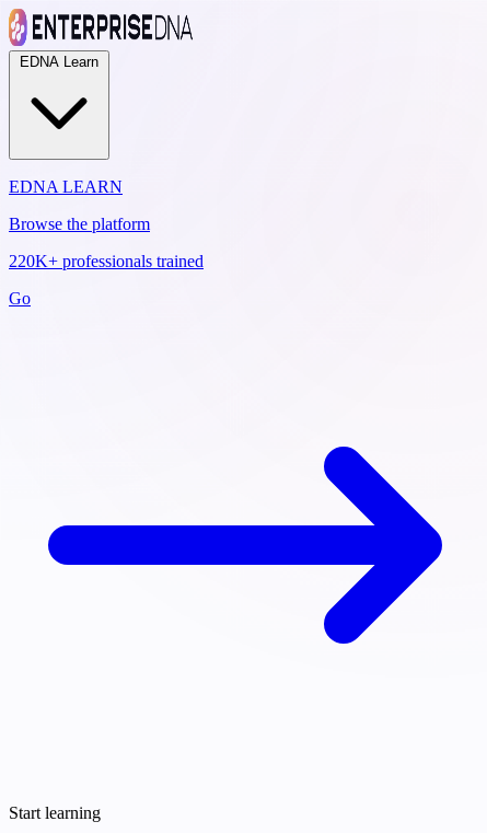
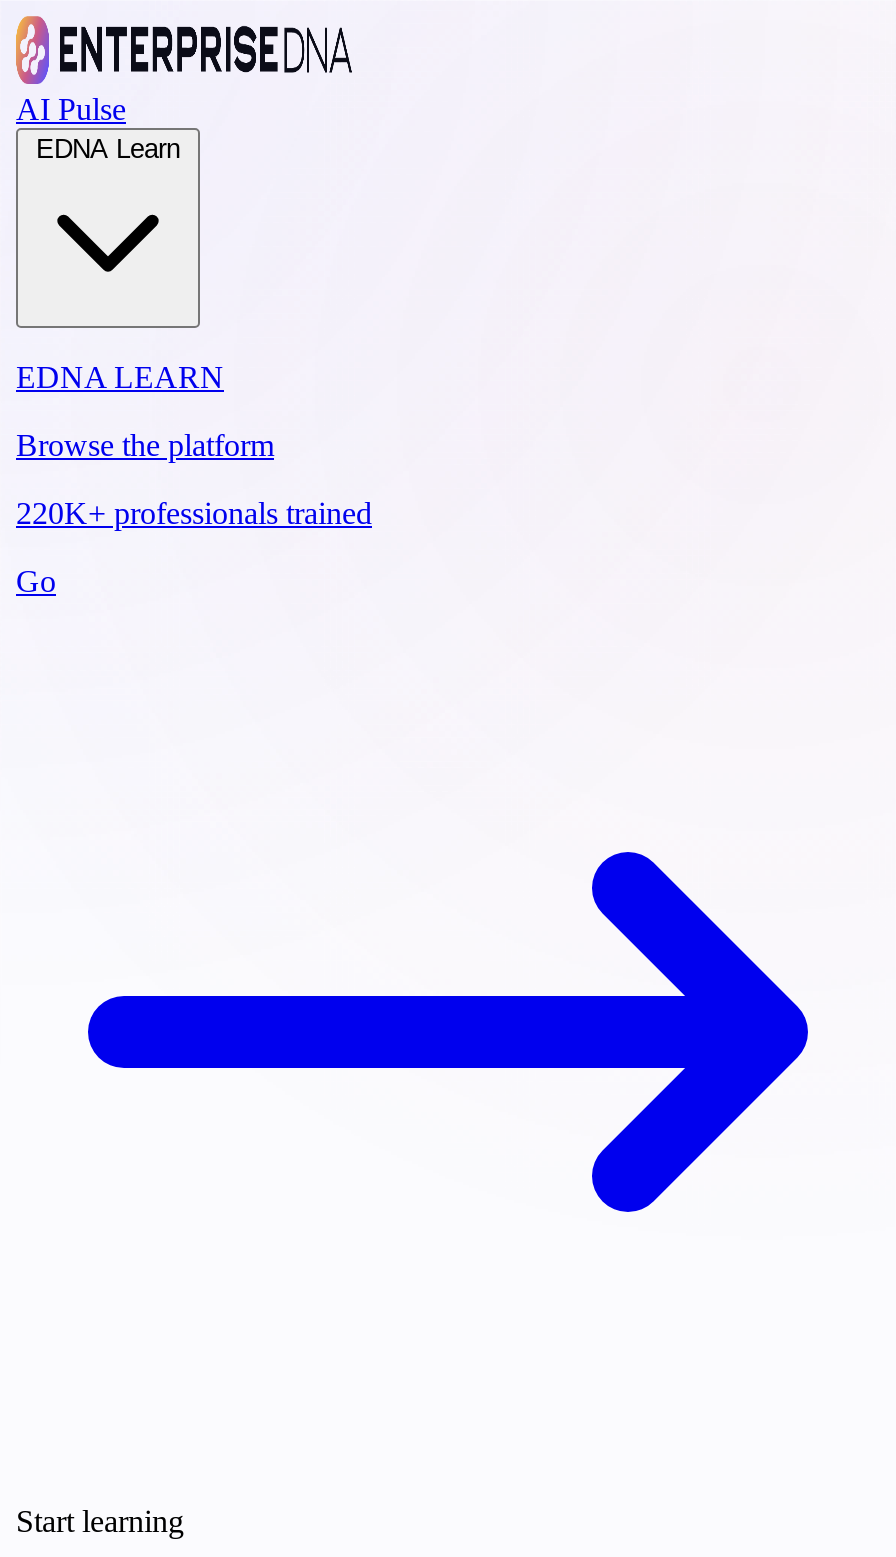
+ AI Pulse
